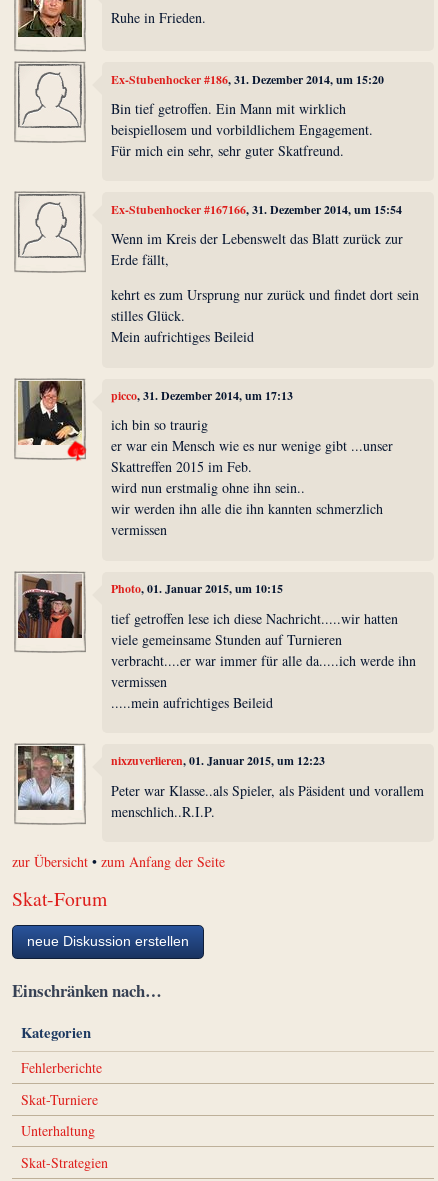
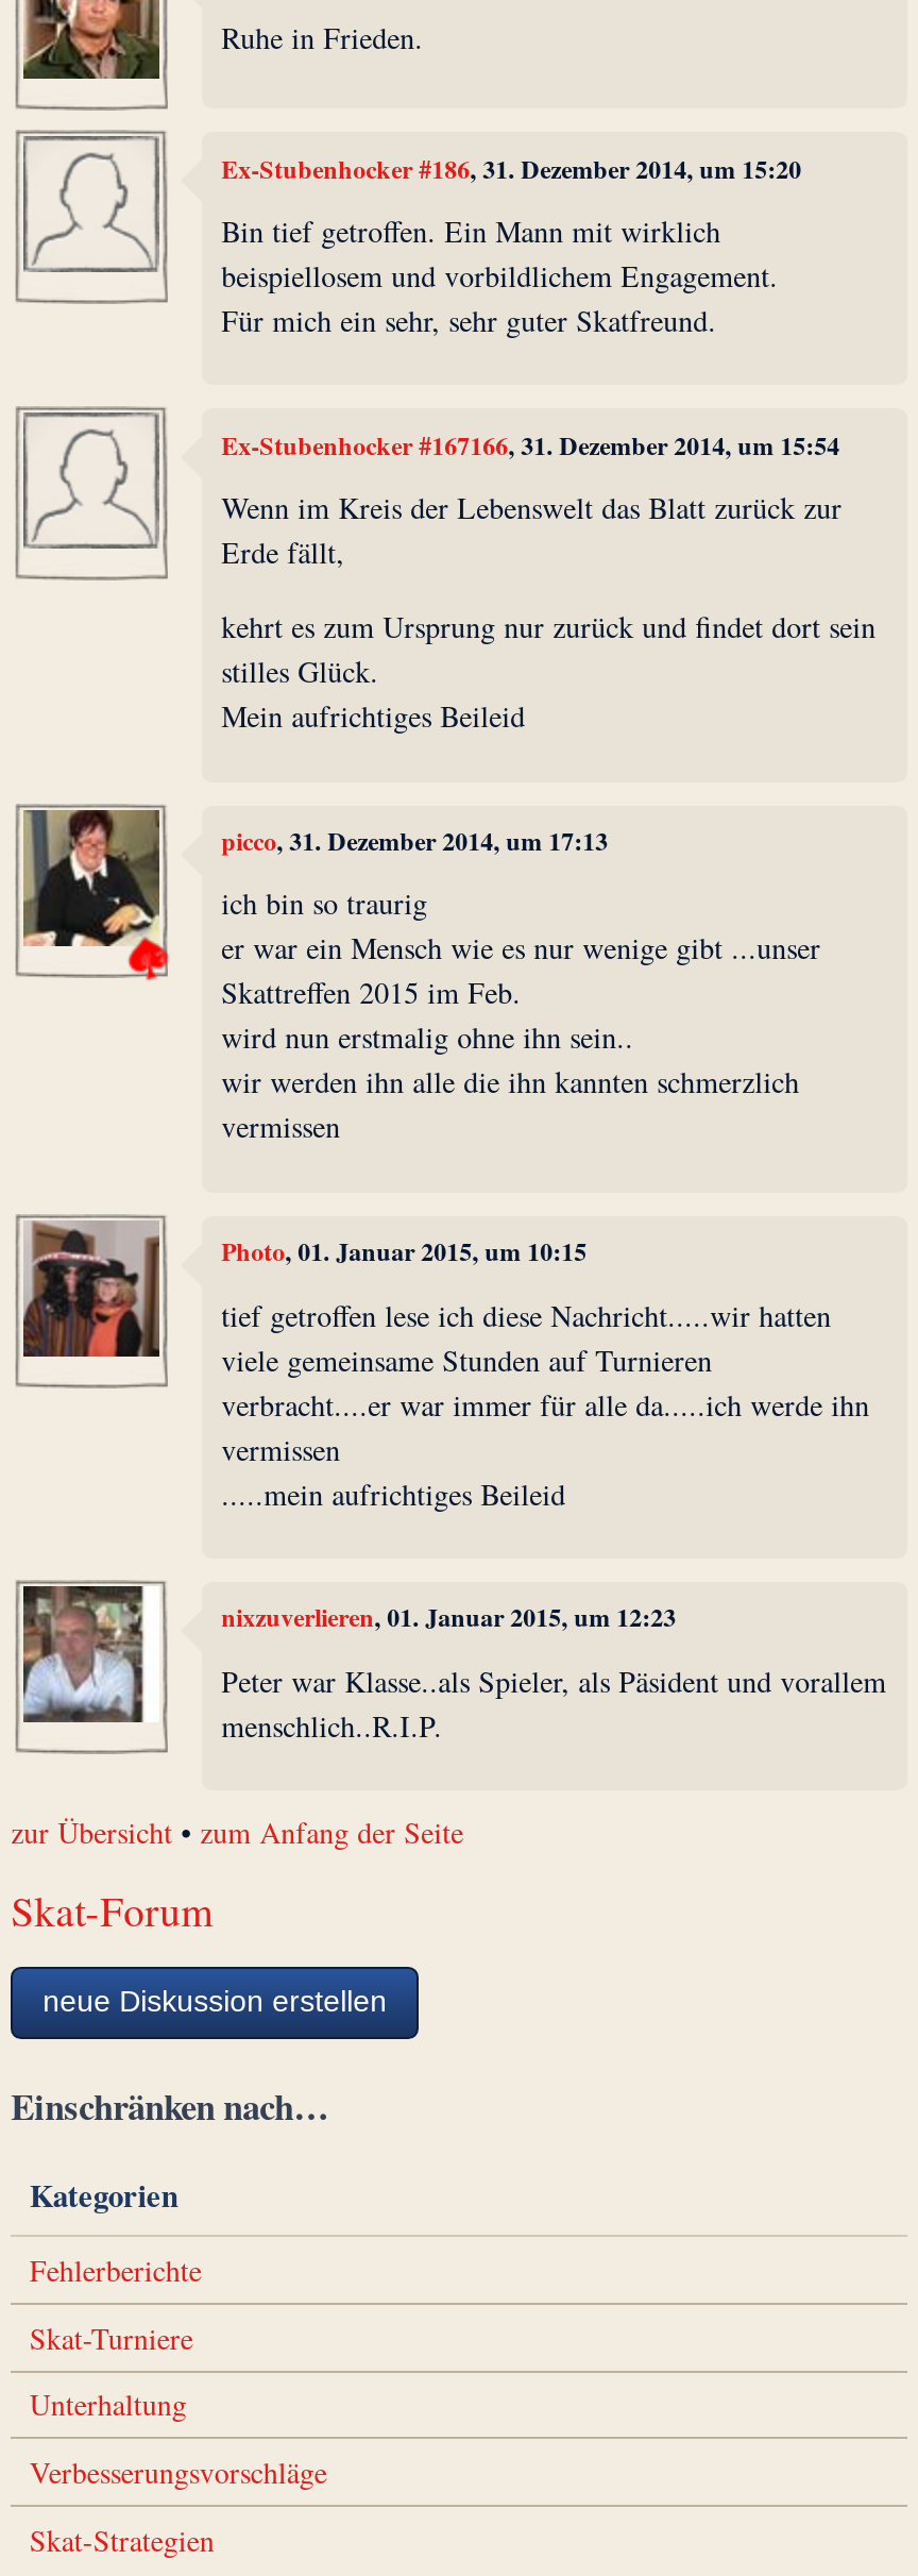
+ Verbesserungsvorschläge
